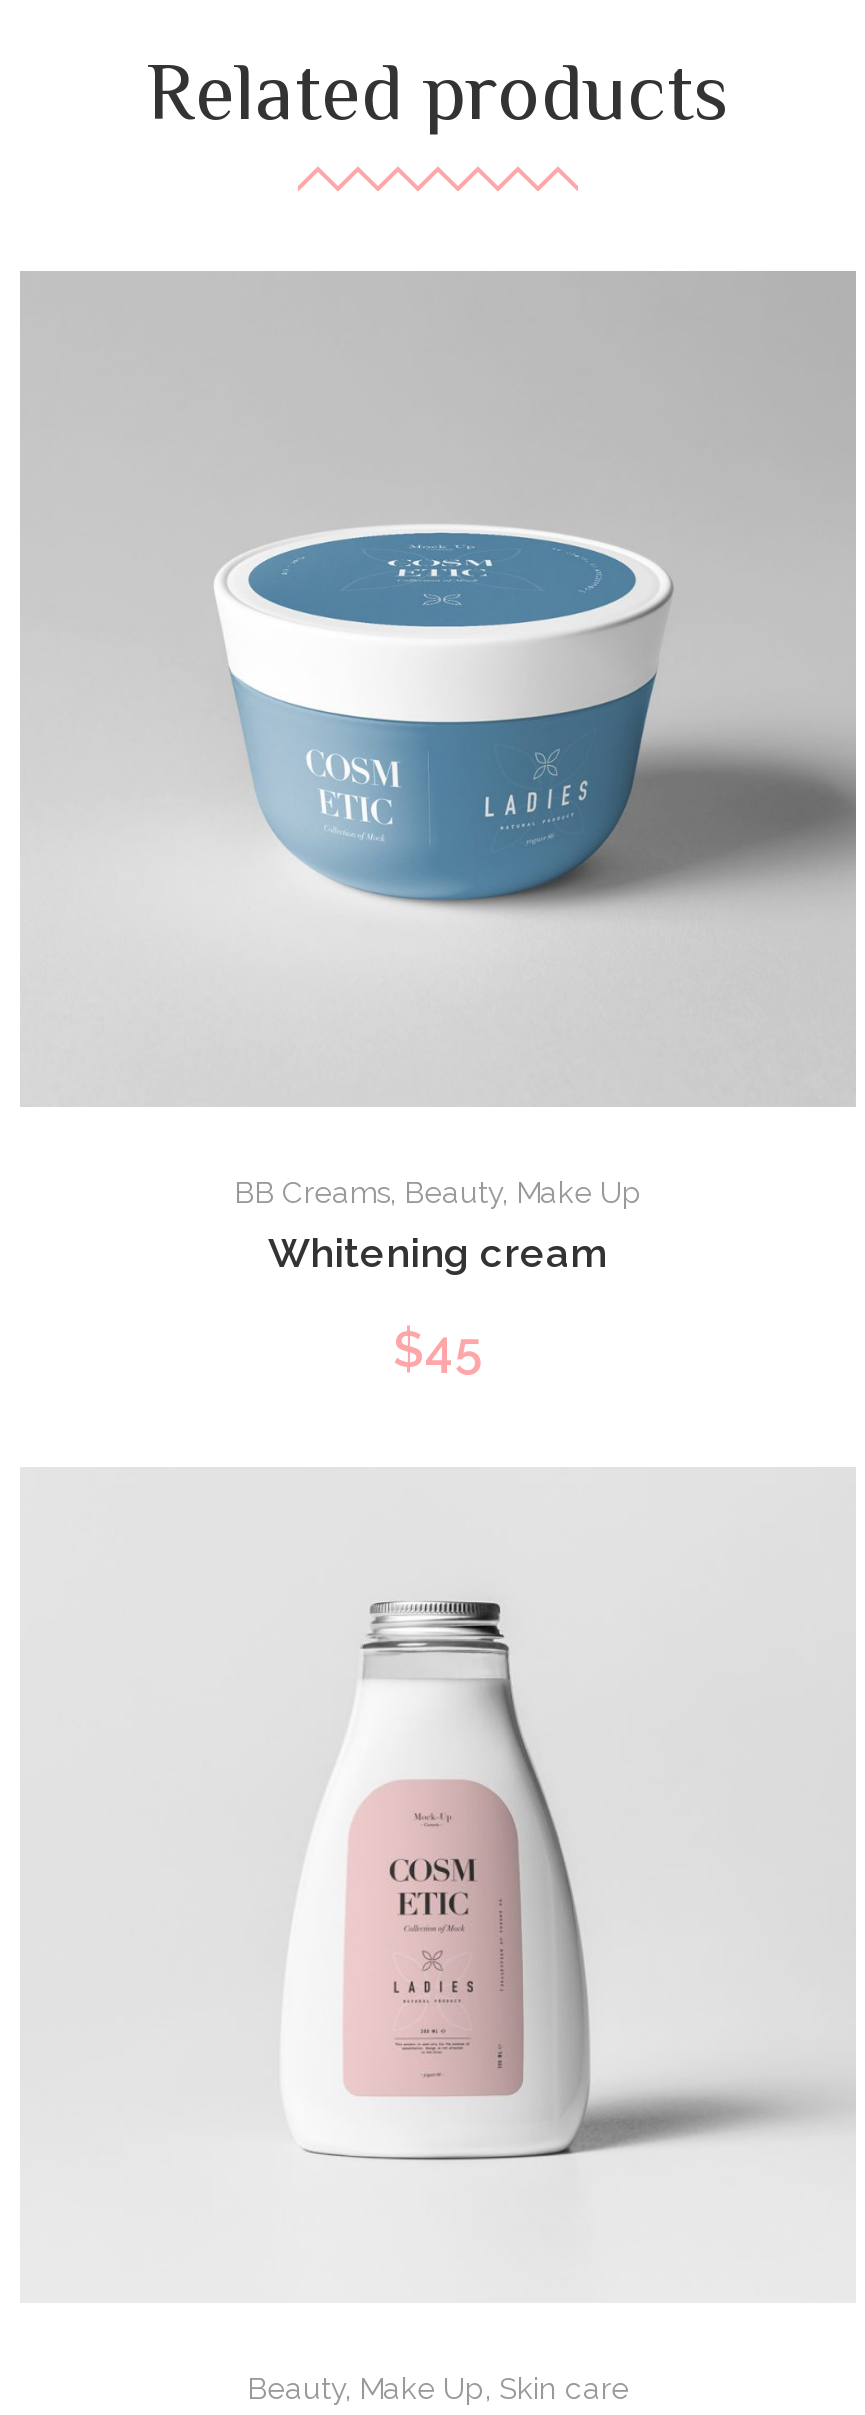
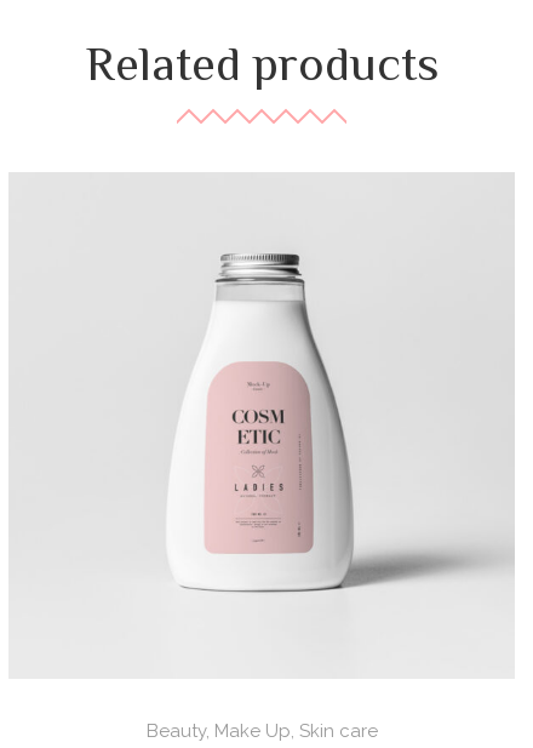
- [image]
- BB Creams, Beauty, Make Up
- Whitening cream
- $45
